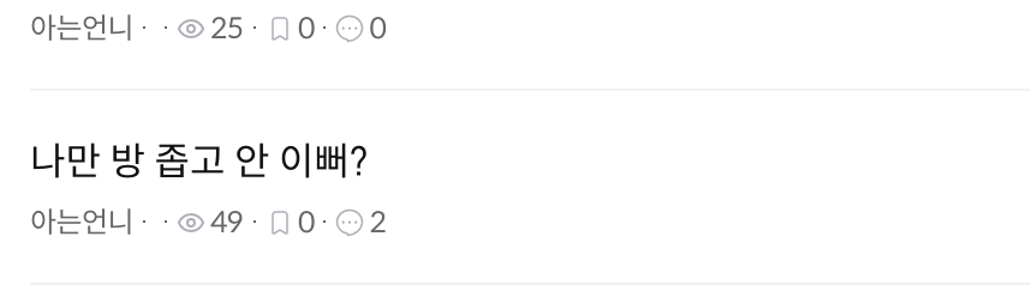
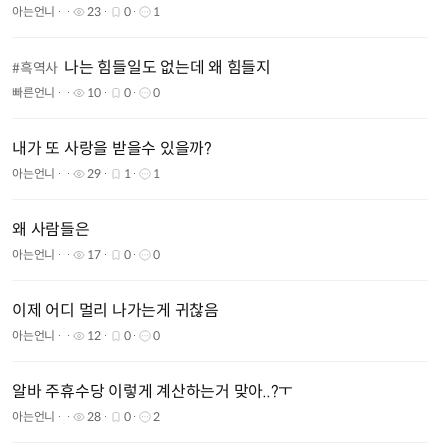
- 25
+ 23
+ 0
+ 1
+ #흑역사 나는 힘들일도 없는데 왜 힘들지
+ 빠른언니
+ 10

- 나만 방 좁고 안 이뻐?
+ 내가 또 사랑을 받을수 있을까?

- 49
+ 29
+ 1
+ 1
+ 왜 사람들은
+ 아는언니
+ 17
+ 0
+ 0
+ 이제 어디 멀리 나가는게 귀찮음
+ 아는언니
+ 12
+ 0
+ 0
+ 알바 주휴수당 이렇게 계산하는거 맞아..?ㅜ
+ 아는언니
+ 28
